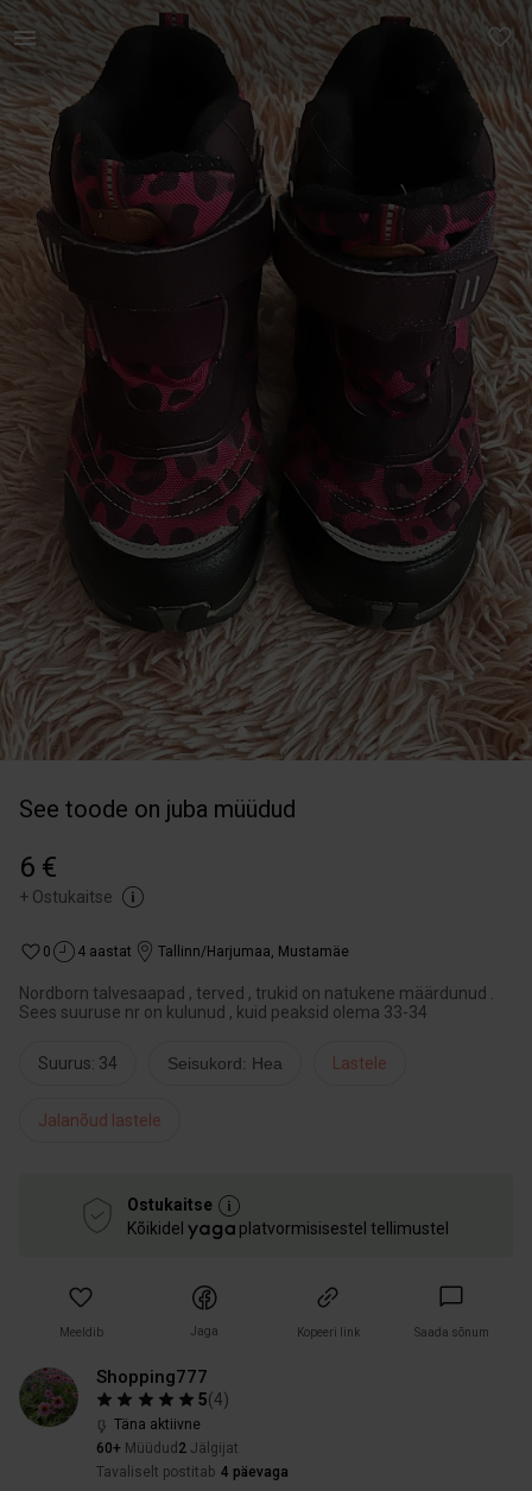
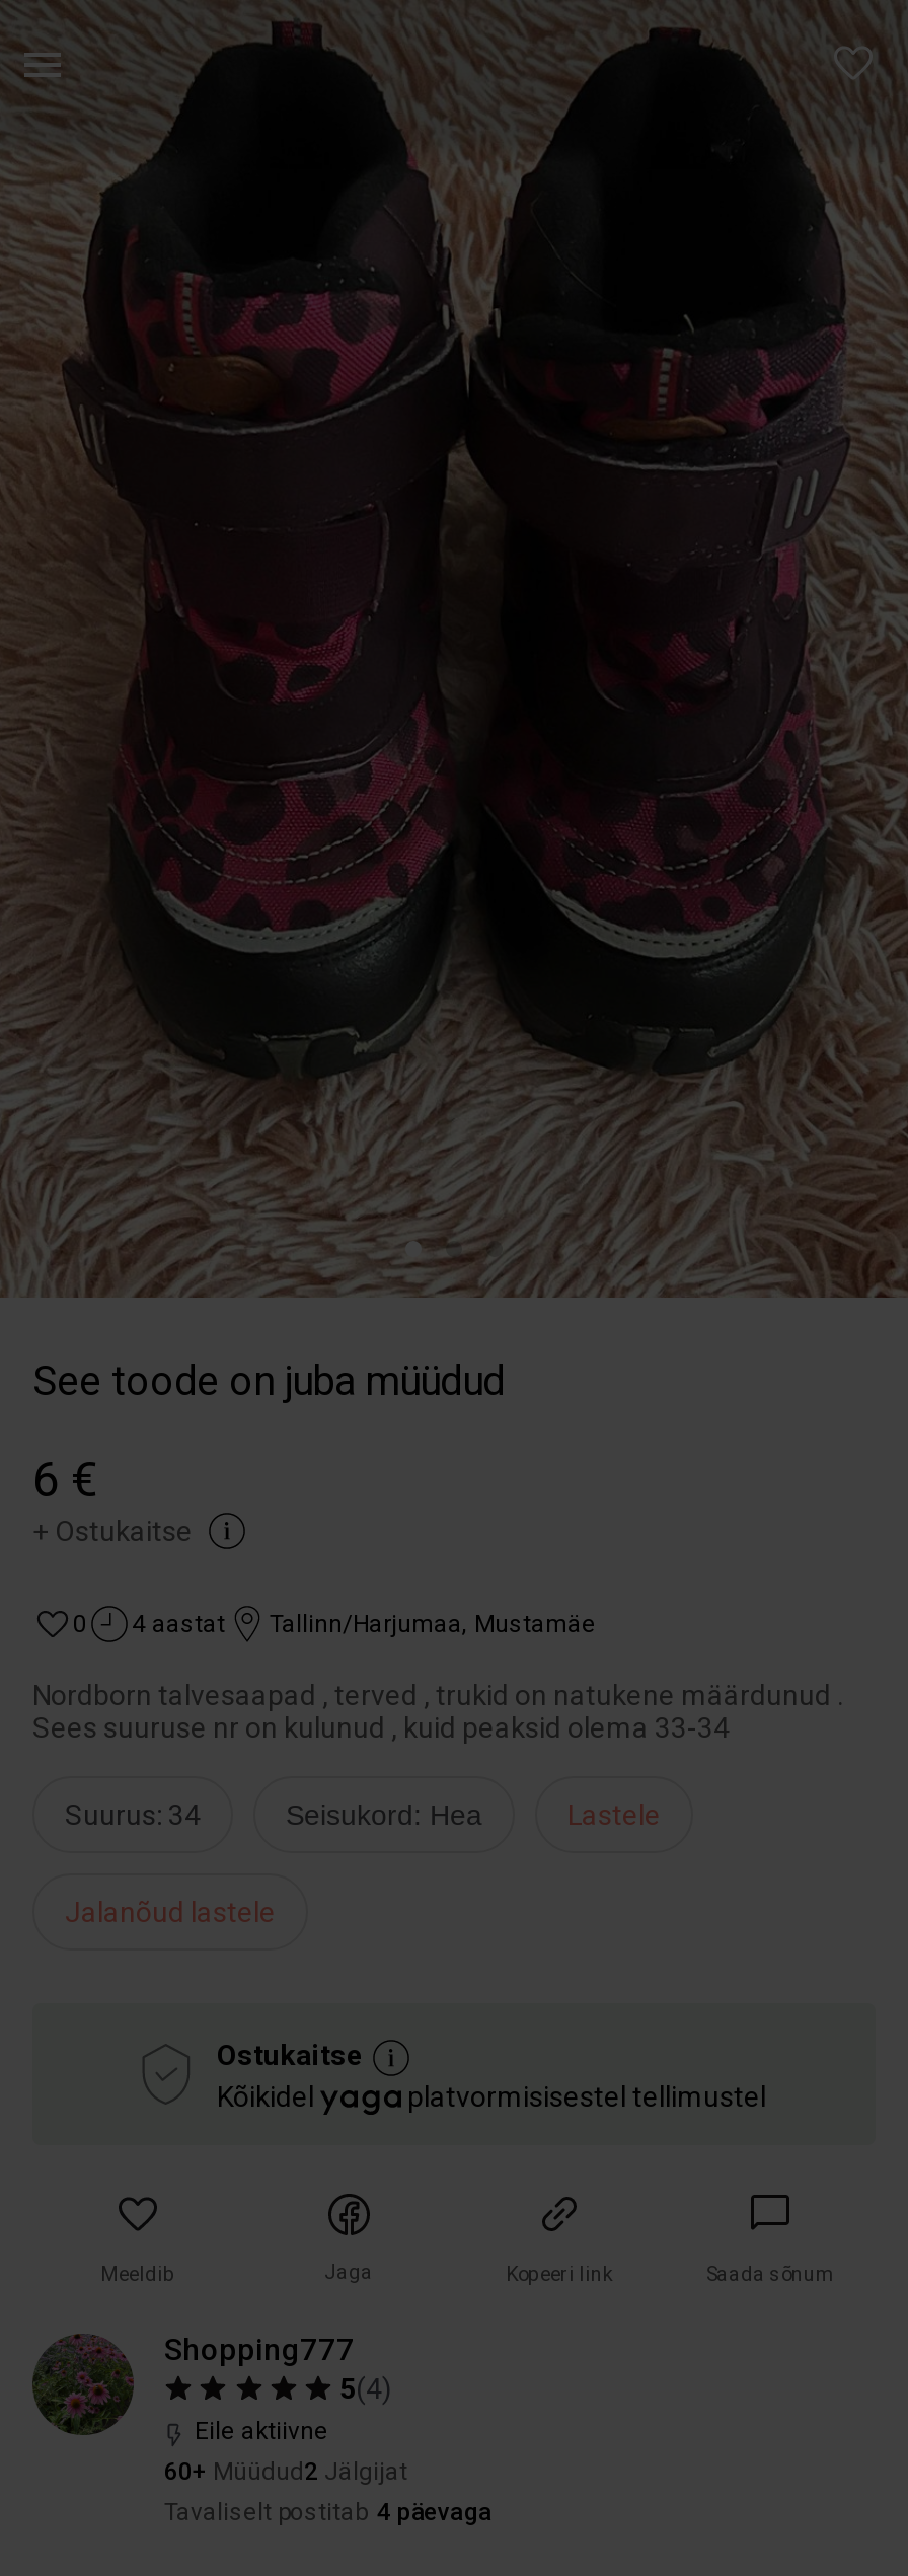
- Täna aktiivne
+ Eile aktiivne
